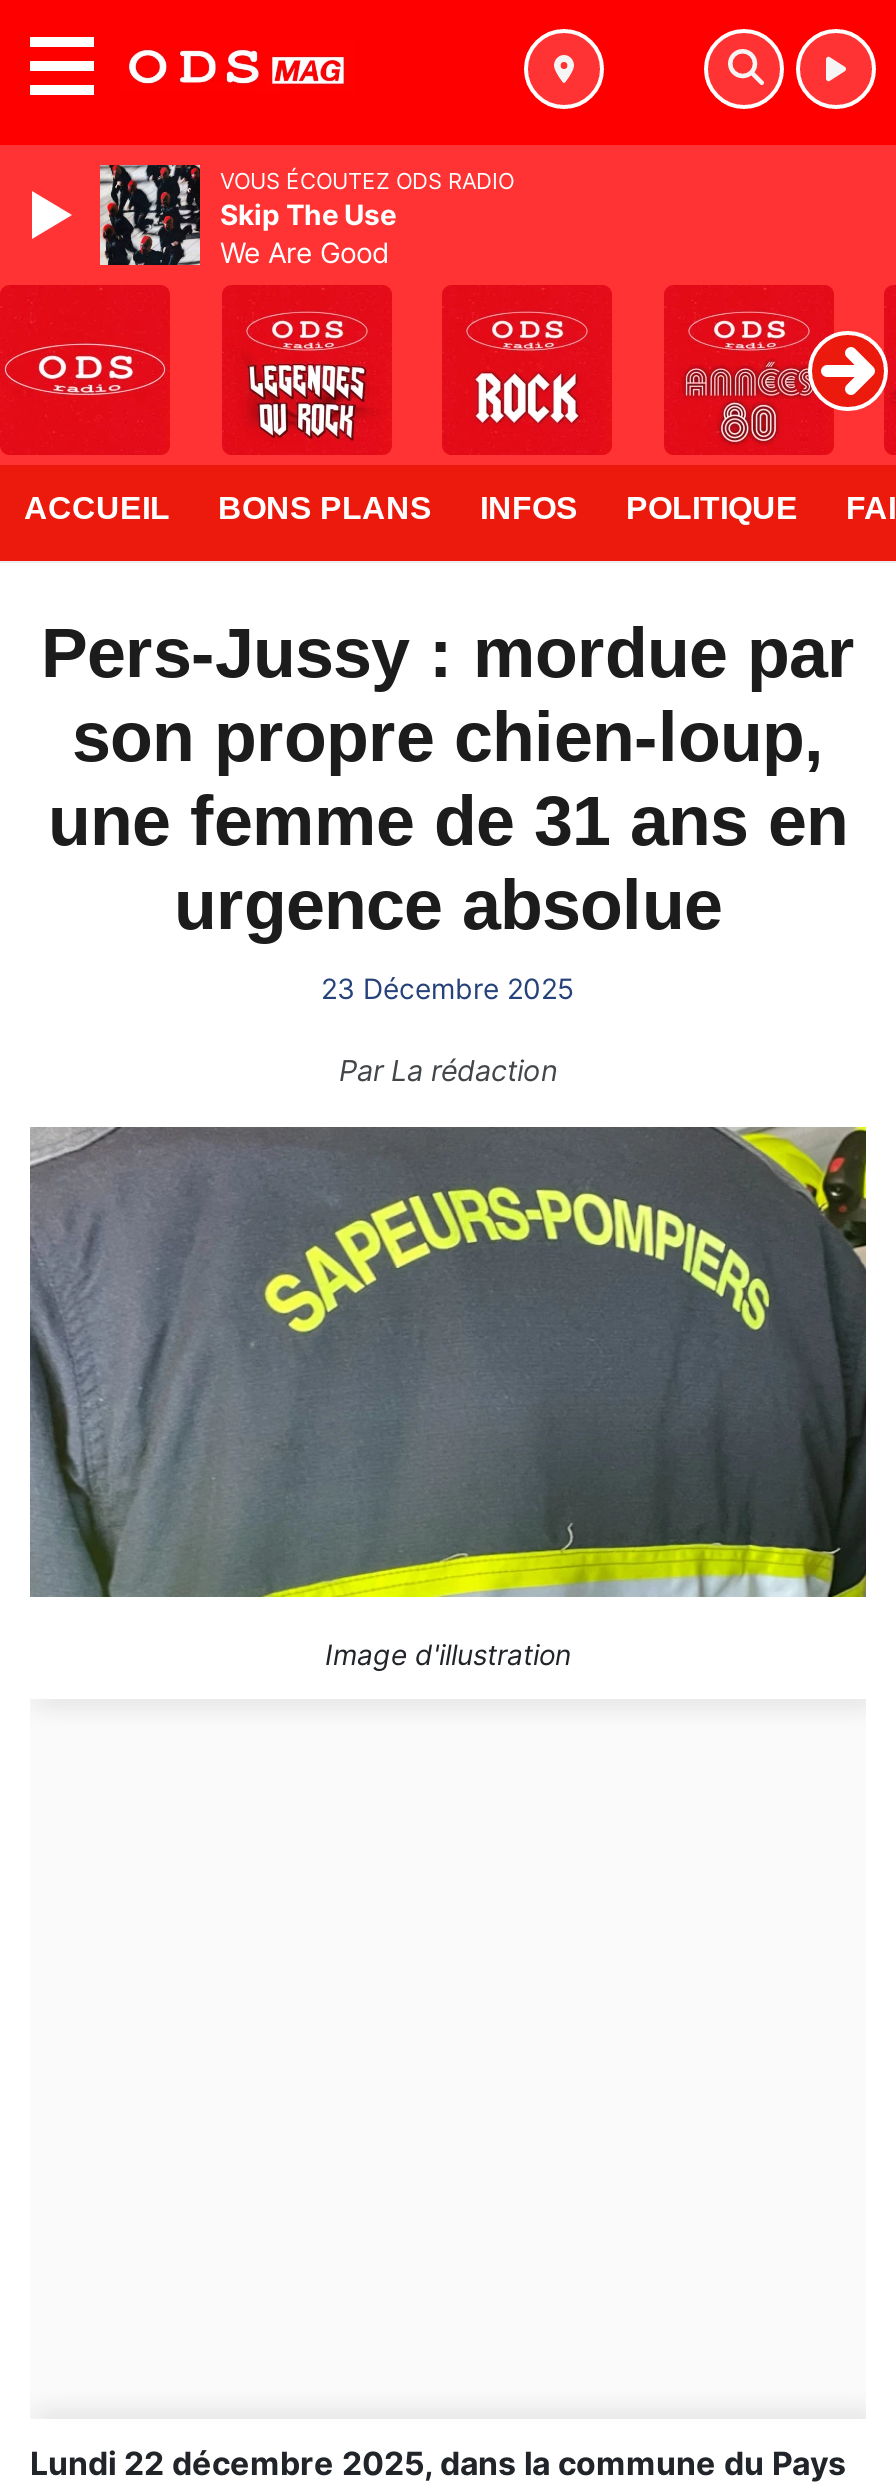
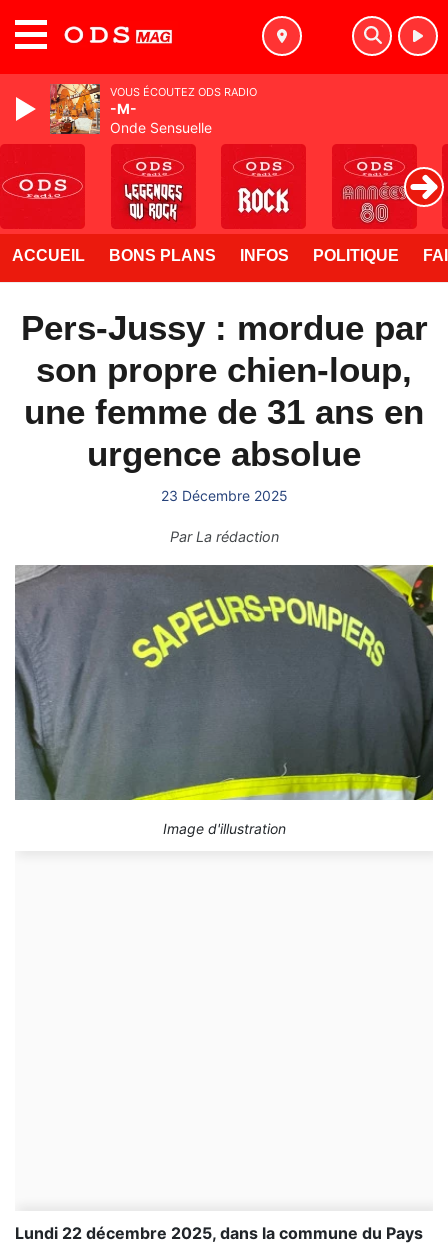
- [image]
- Skip The Use
- We Are Good
+ [image]
+ -M-
+ Onde Sensuelle
